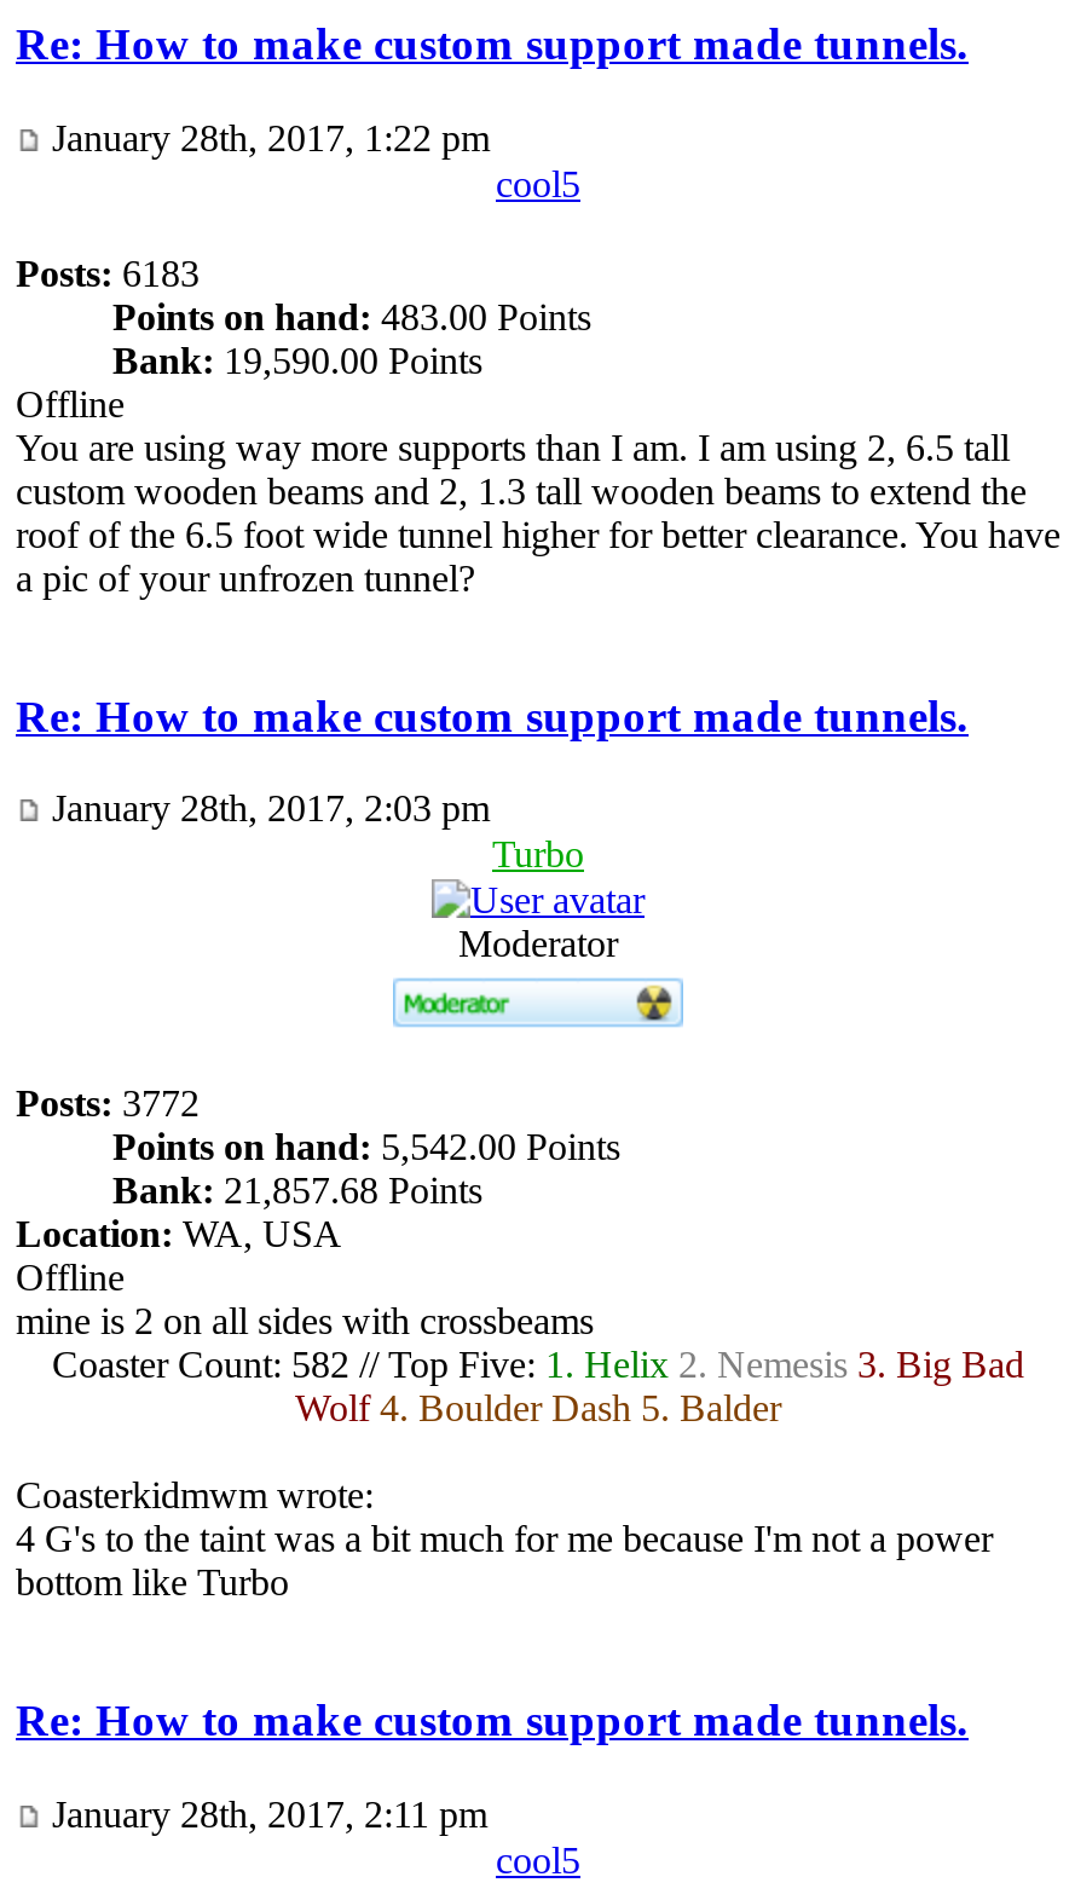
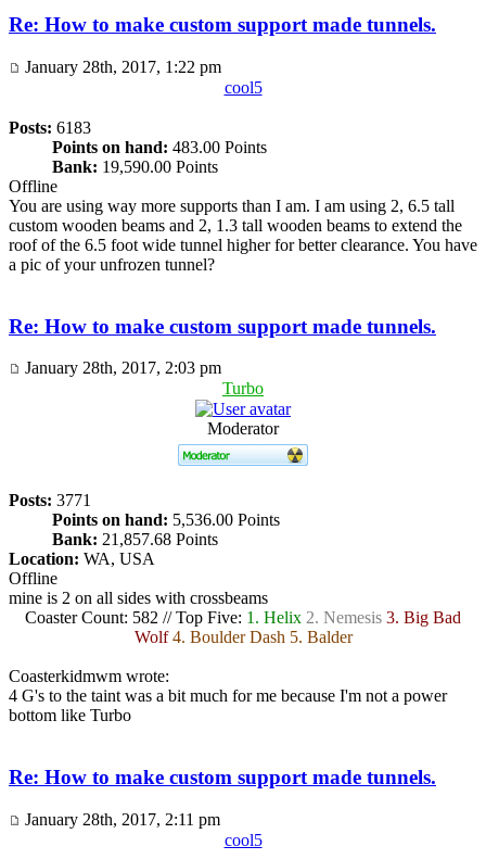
- Posts: 3772
+ Posts: 3771

- Points on hand: 5,542.00 Points
+ Points on hand: 5,536.00 Points
